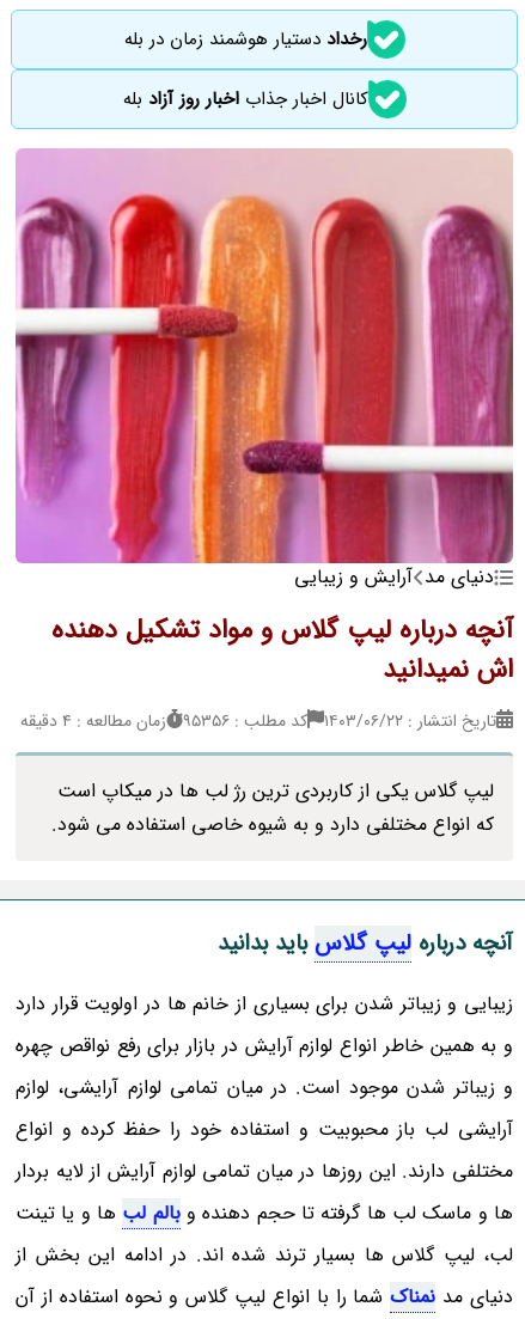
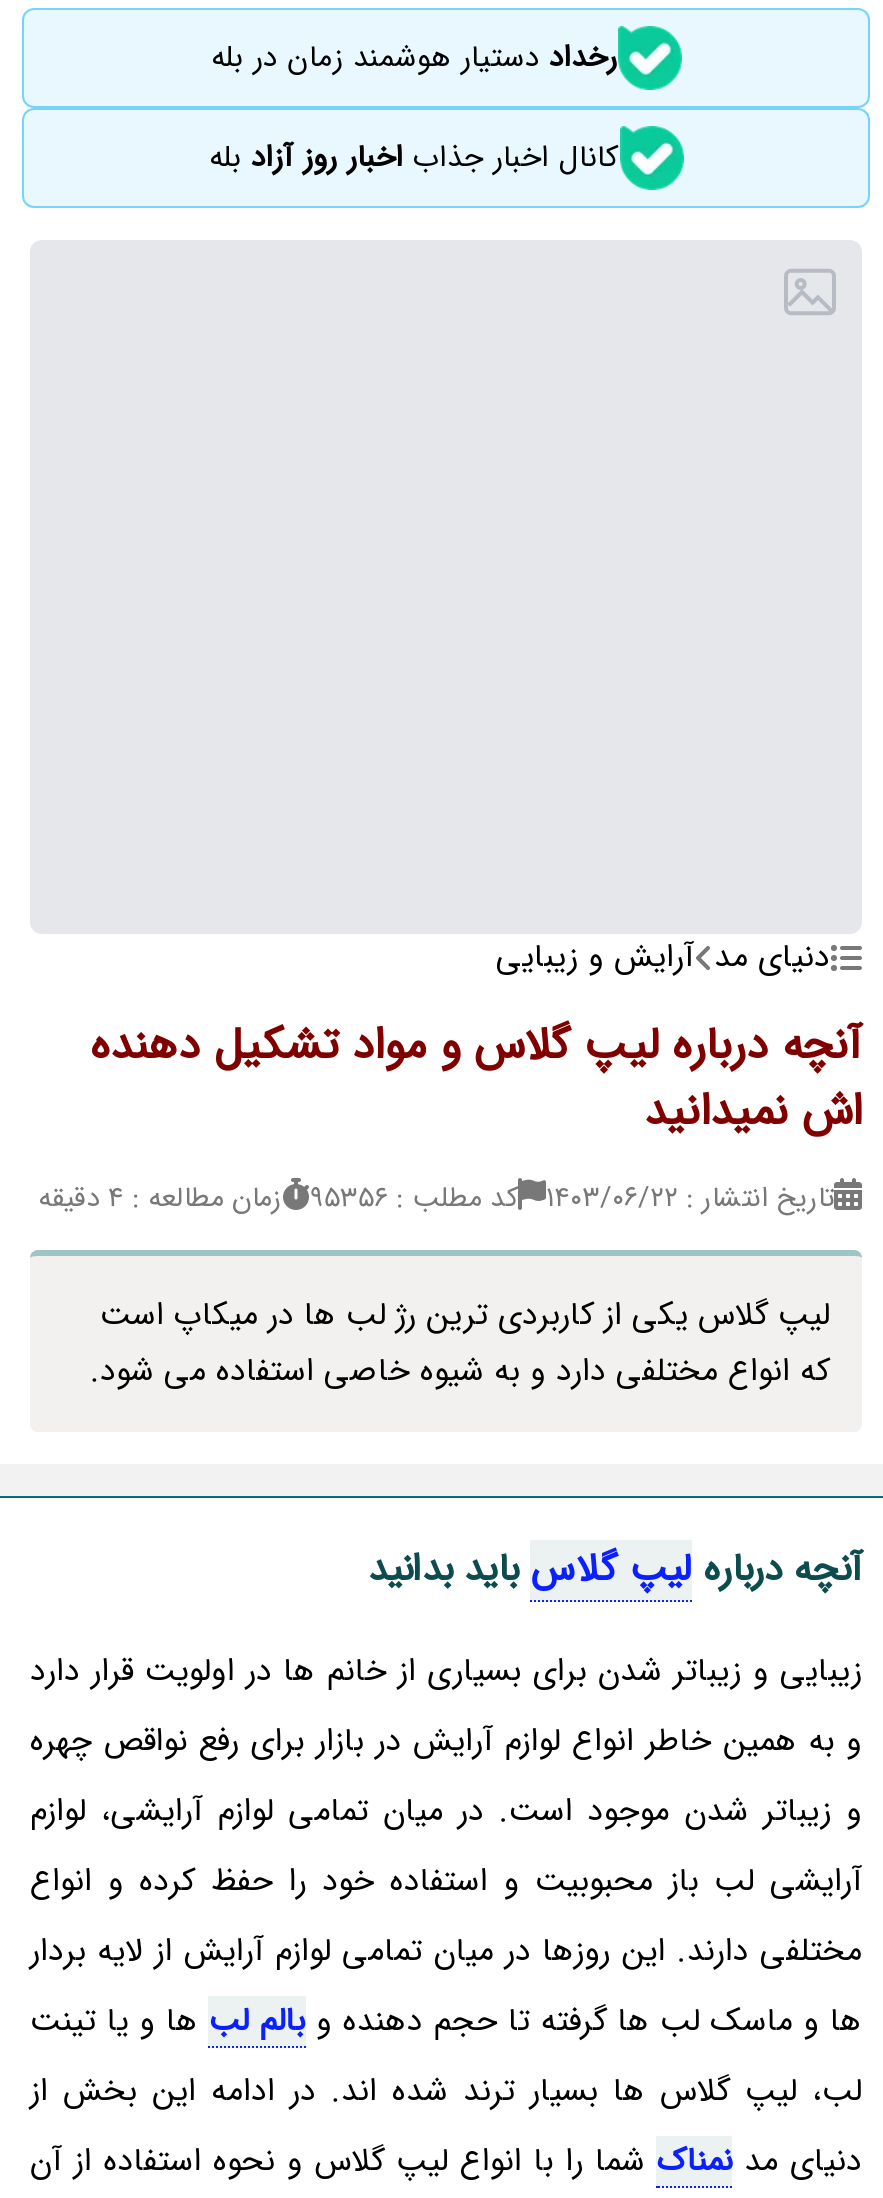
- [image]
